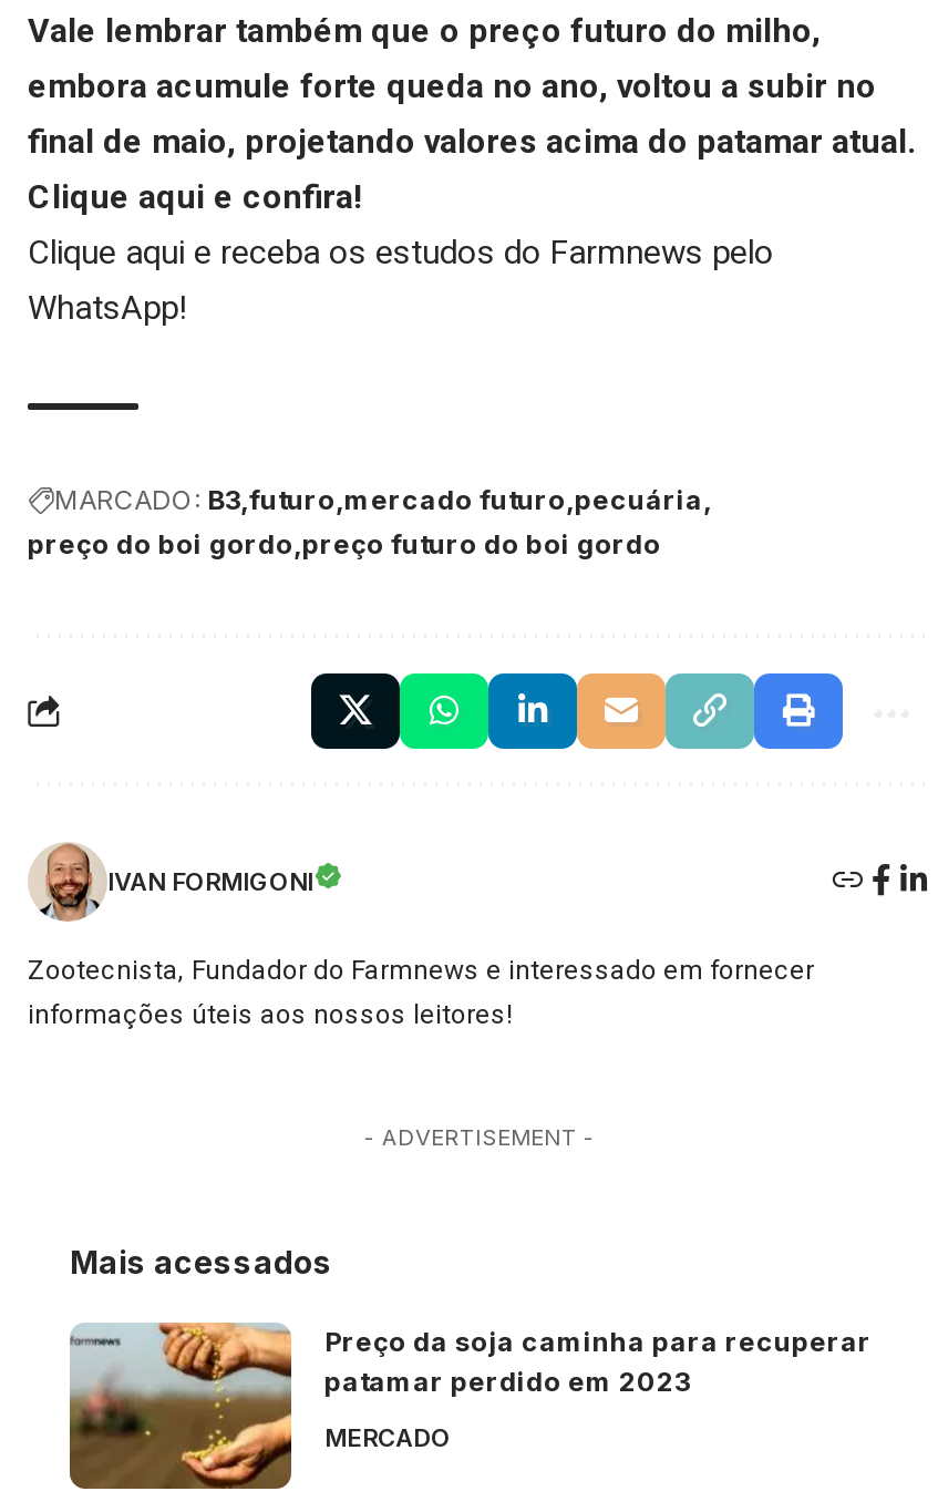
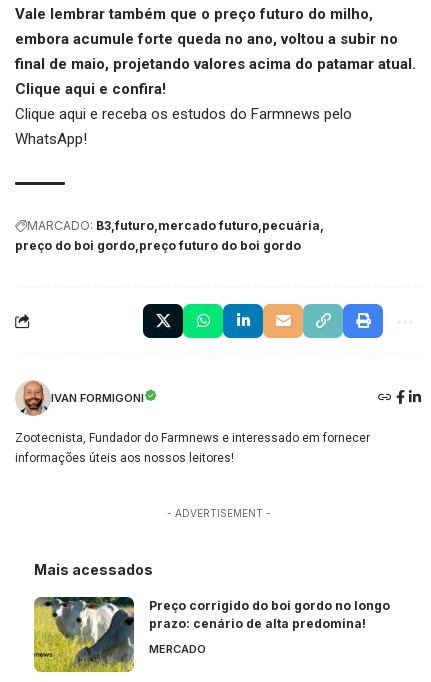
- [image]
- Preço da soja caminha para recuperar
- patamar perdido em 2023
+ [image]
+ Preço corrigido do boi gordo no longo
+ prazo: cenário de alta predomina!
